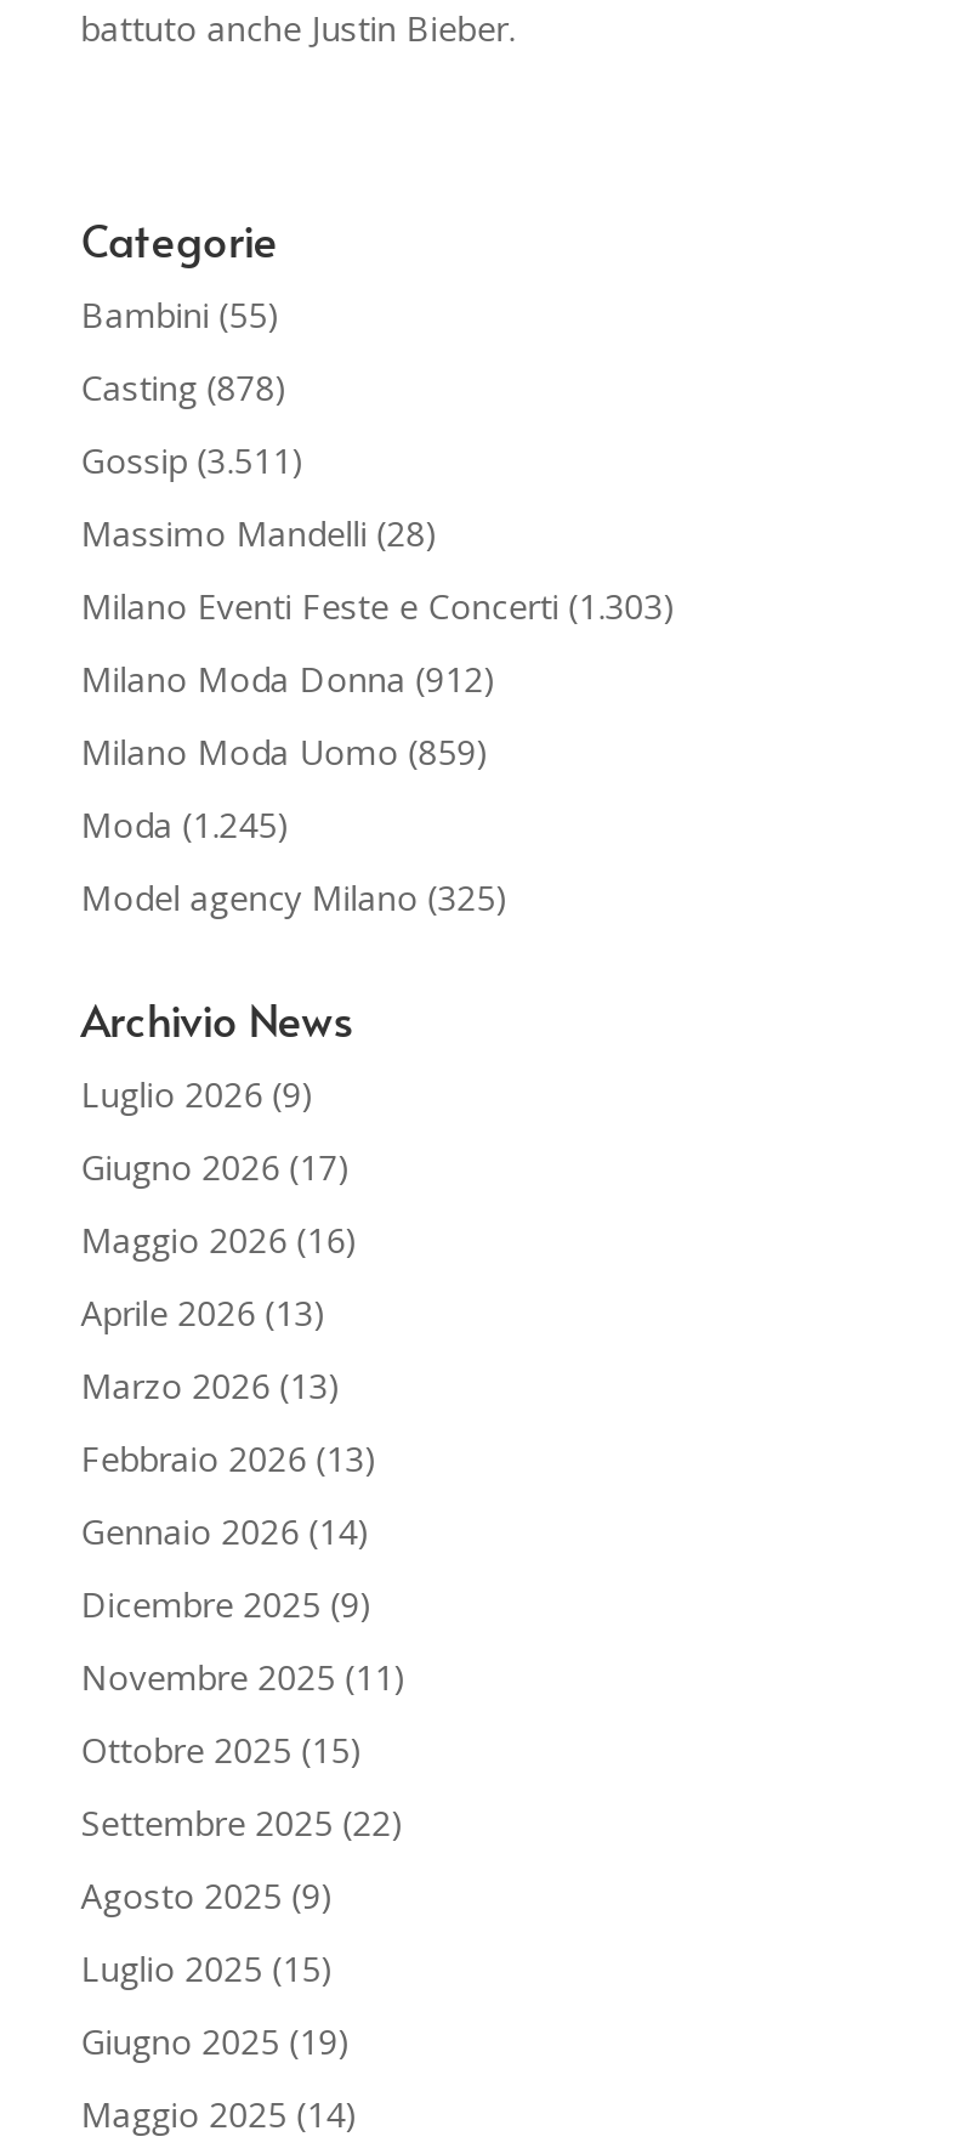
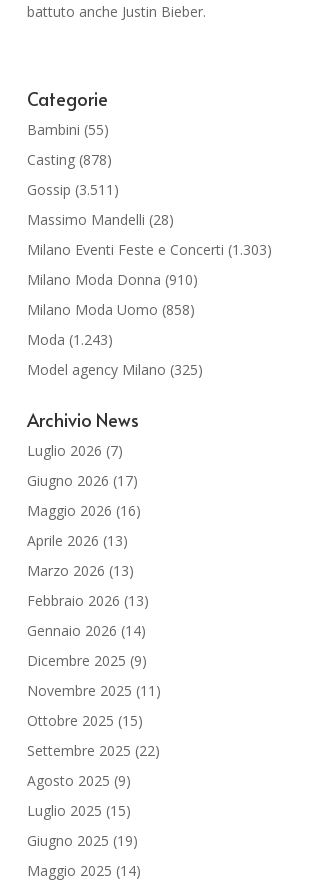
- Milano Moda Donna (912)
+ Milano Moda Donna (910)

- Milano Moda Uomo (859)
+ Milano Moda Uomo (858)

- Moda (1.245)
+ Moda (1.243)

- Luglio 2026 (9)
+ Luglio 2026 (7)
